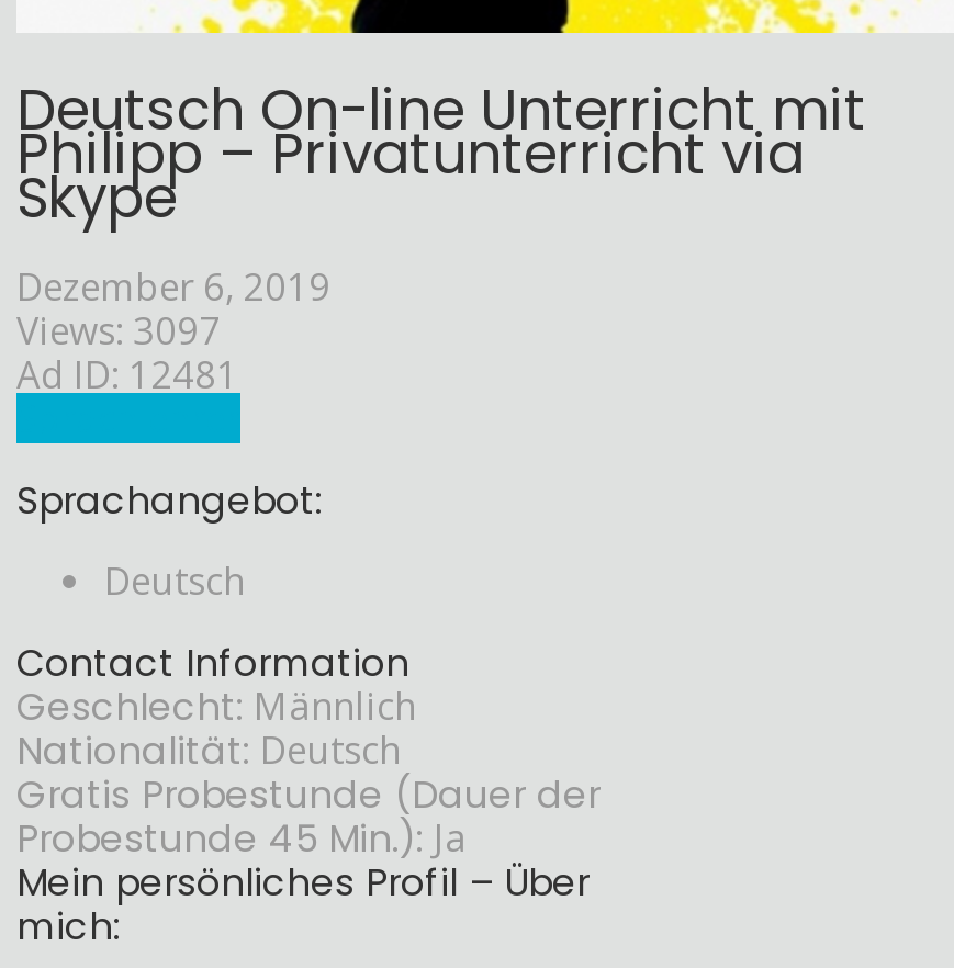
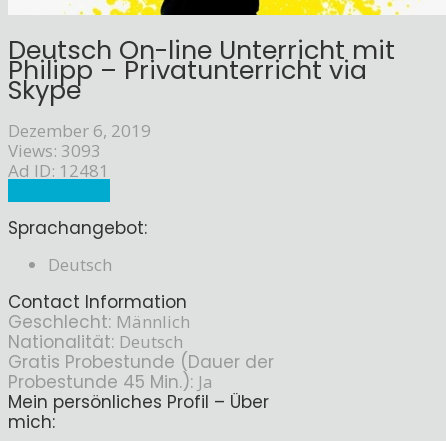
- Views: 3097
+ Views: 3093
